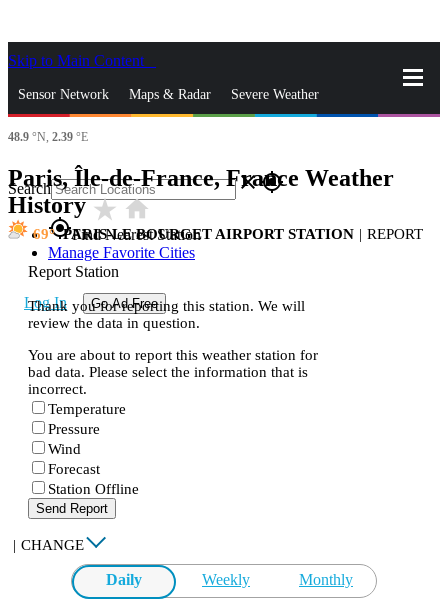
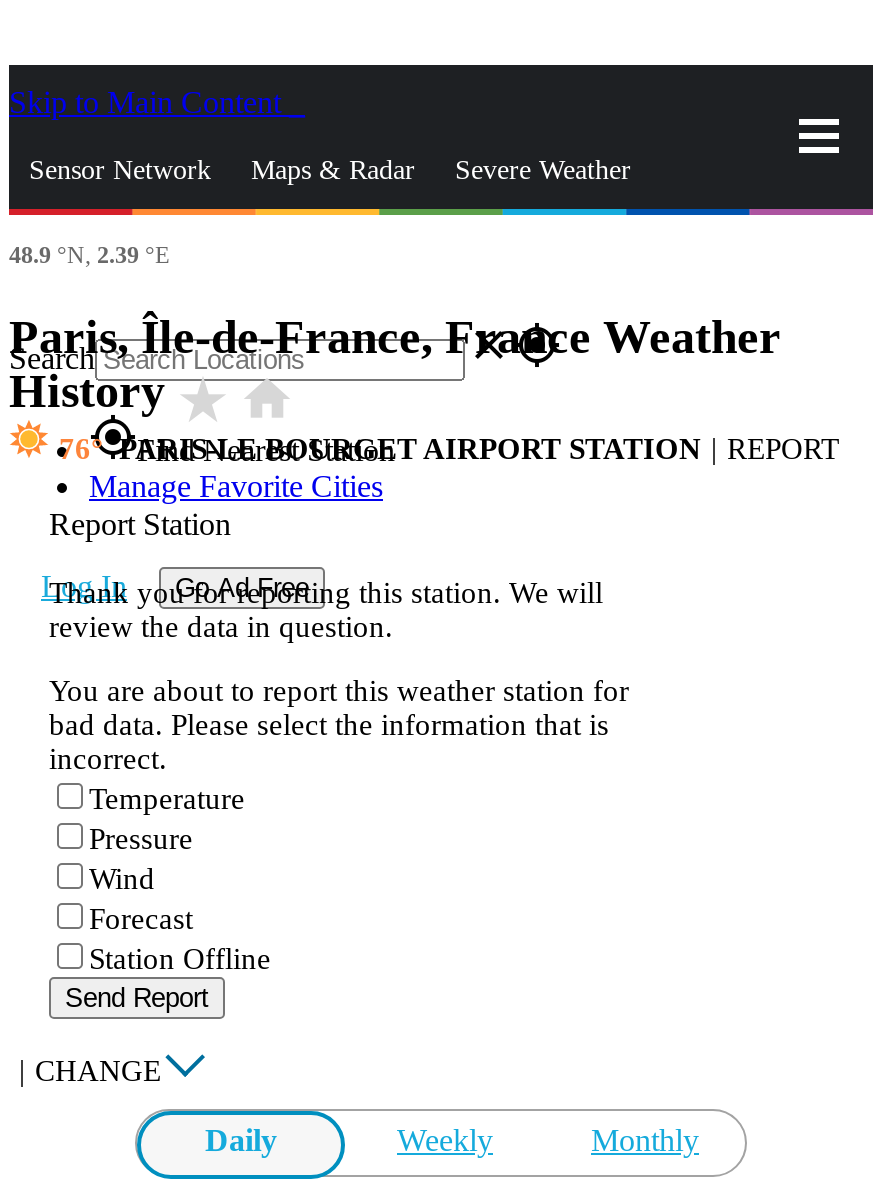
- 69
+ 76
